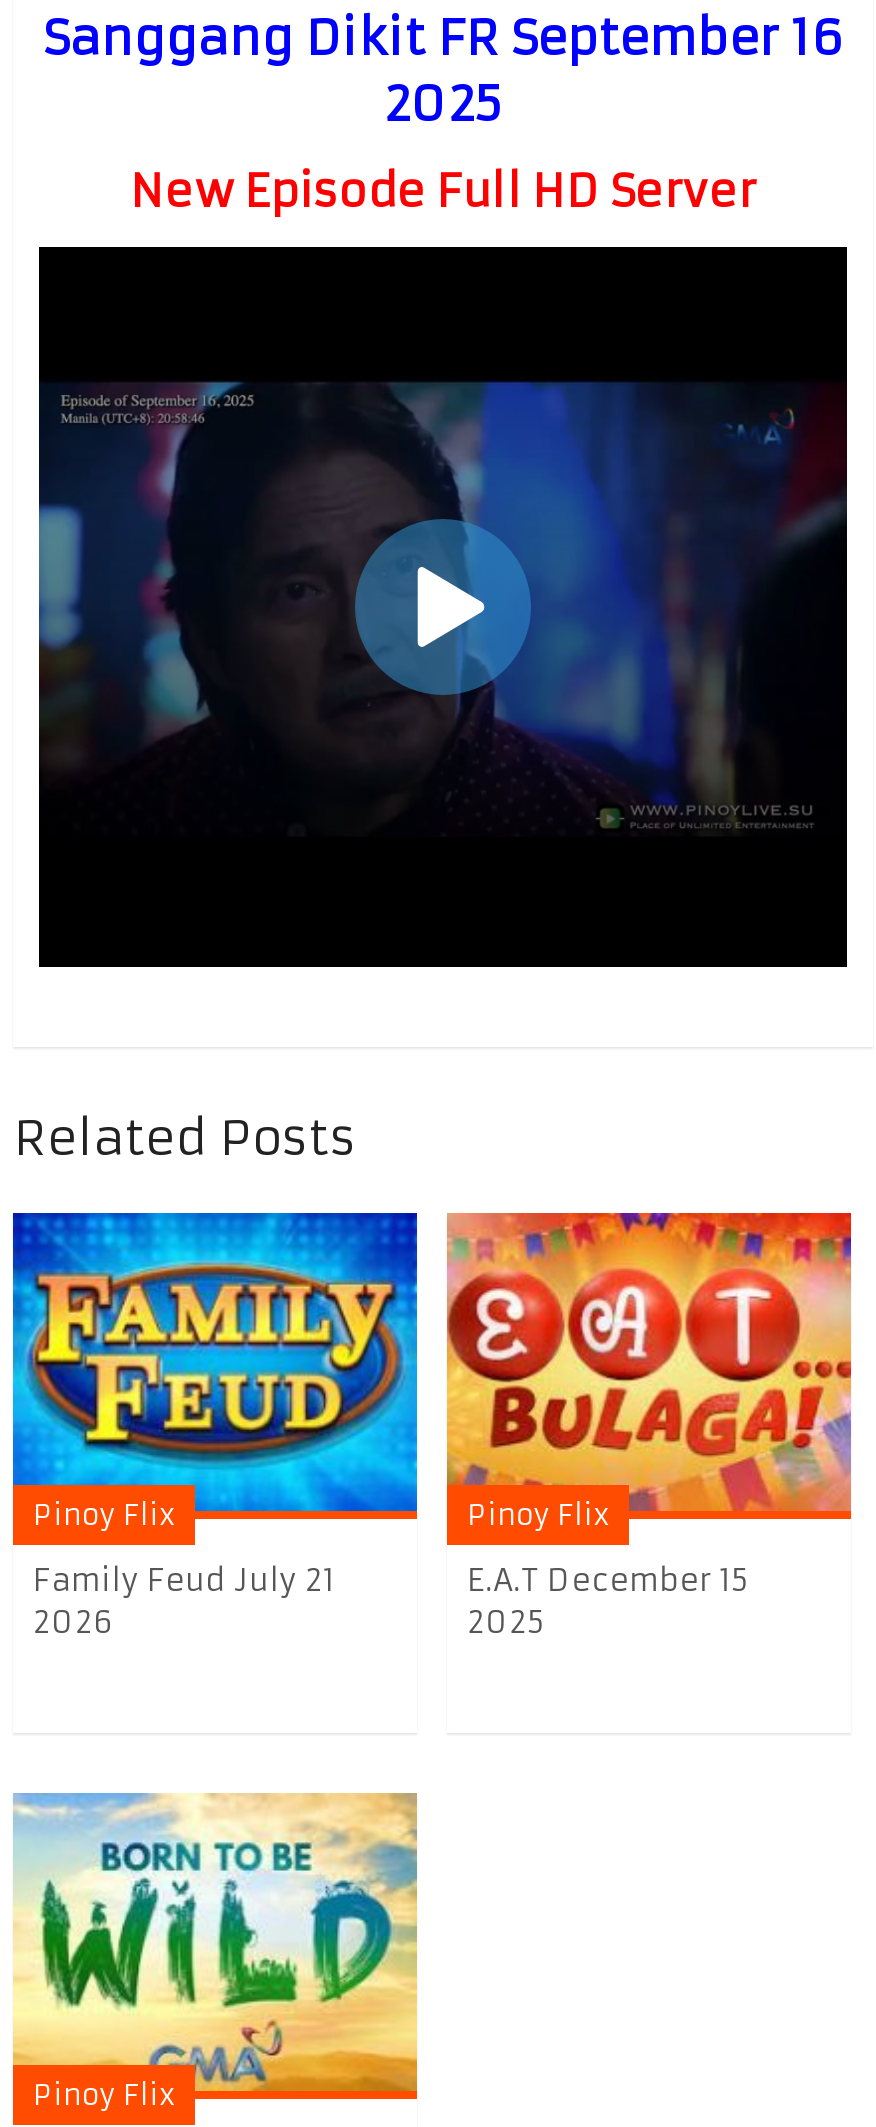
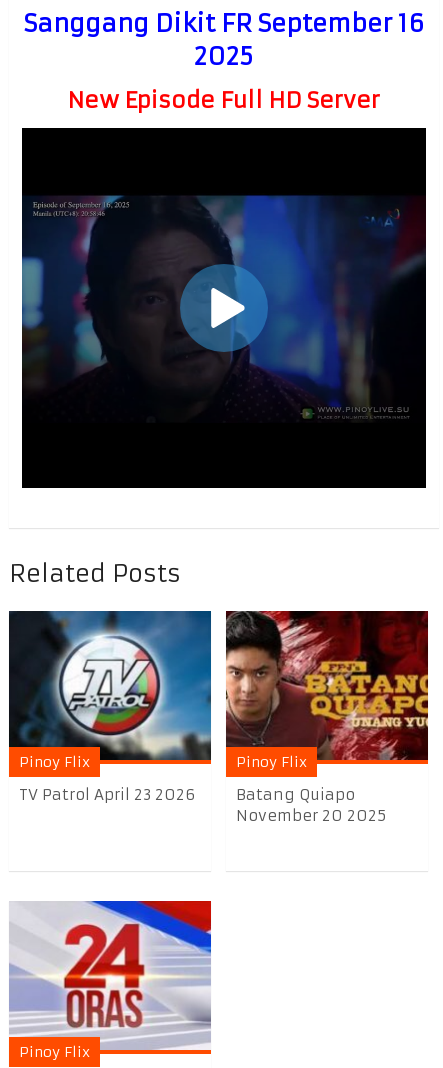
- [image]
- Family Feud July 21
- 2026
+ [image]
+ TV Patrol April 23 2026

- [image]
- E.A.T December 15
- 2025
+ [image]
+ Batang Quiapo
+ November 20 2025

- [image]
+ [image]
